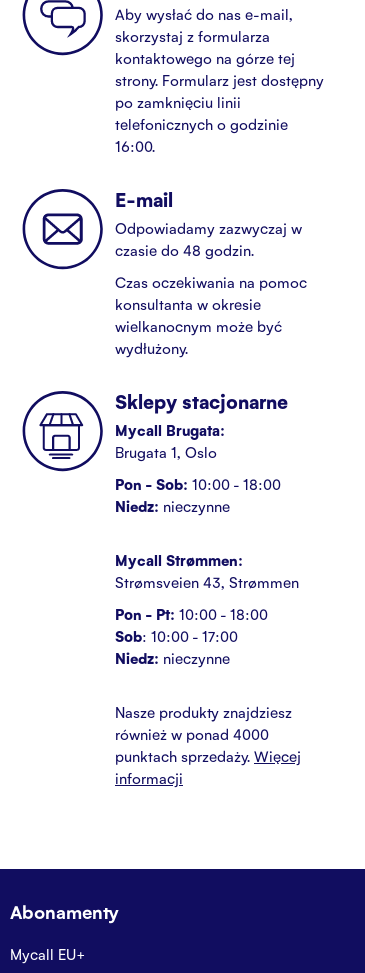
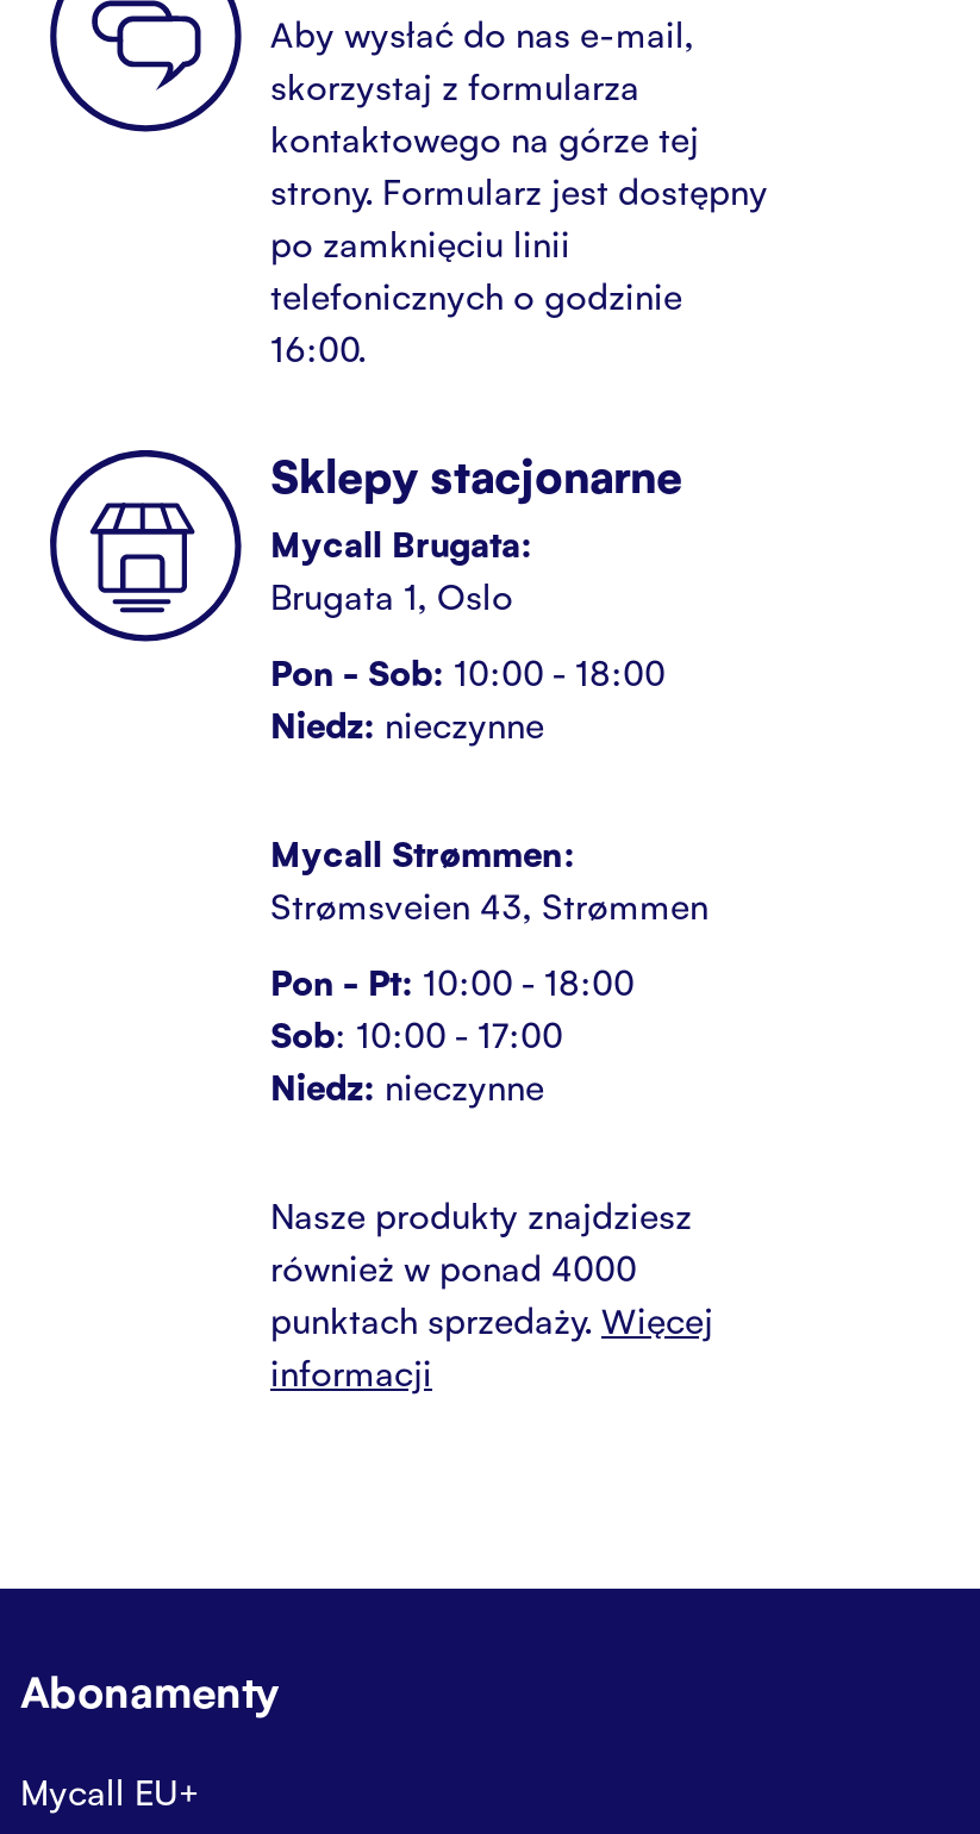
- [image]
- E-mail
- Odpowiadamy zazwyczaj w
- czasie do 48 godzin.
- Czas oczekiwania na pomoc
- konsultanta w okresie
- wielkanocnym może być
- wydłużony.
